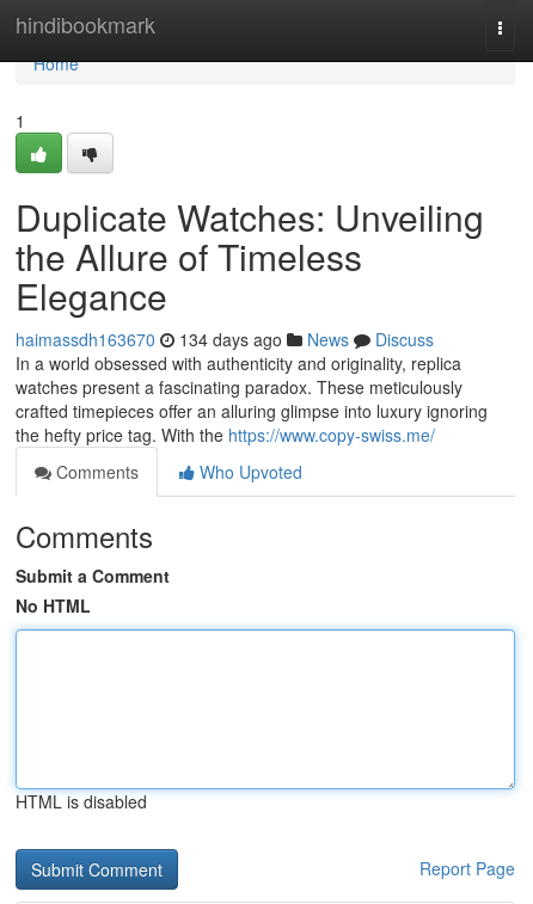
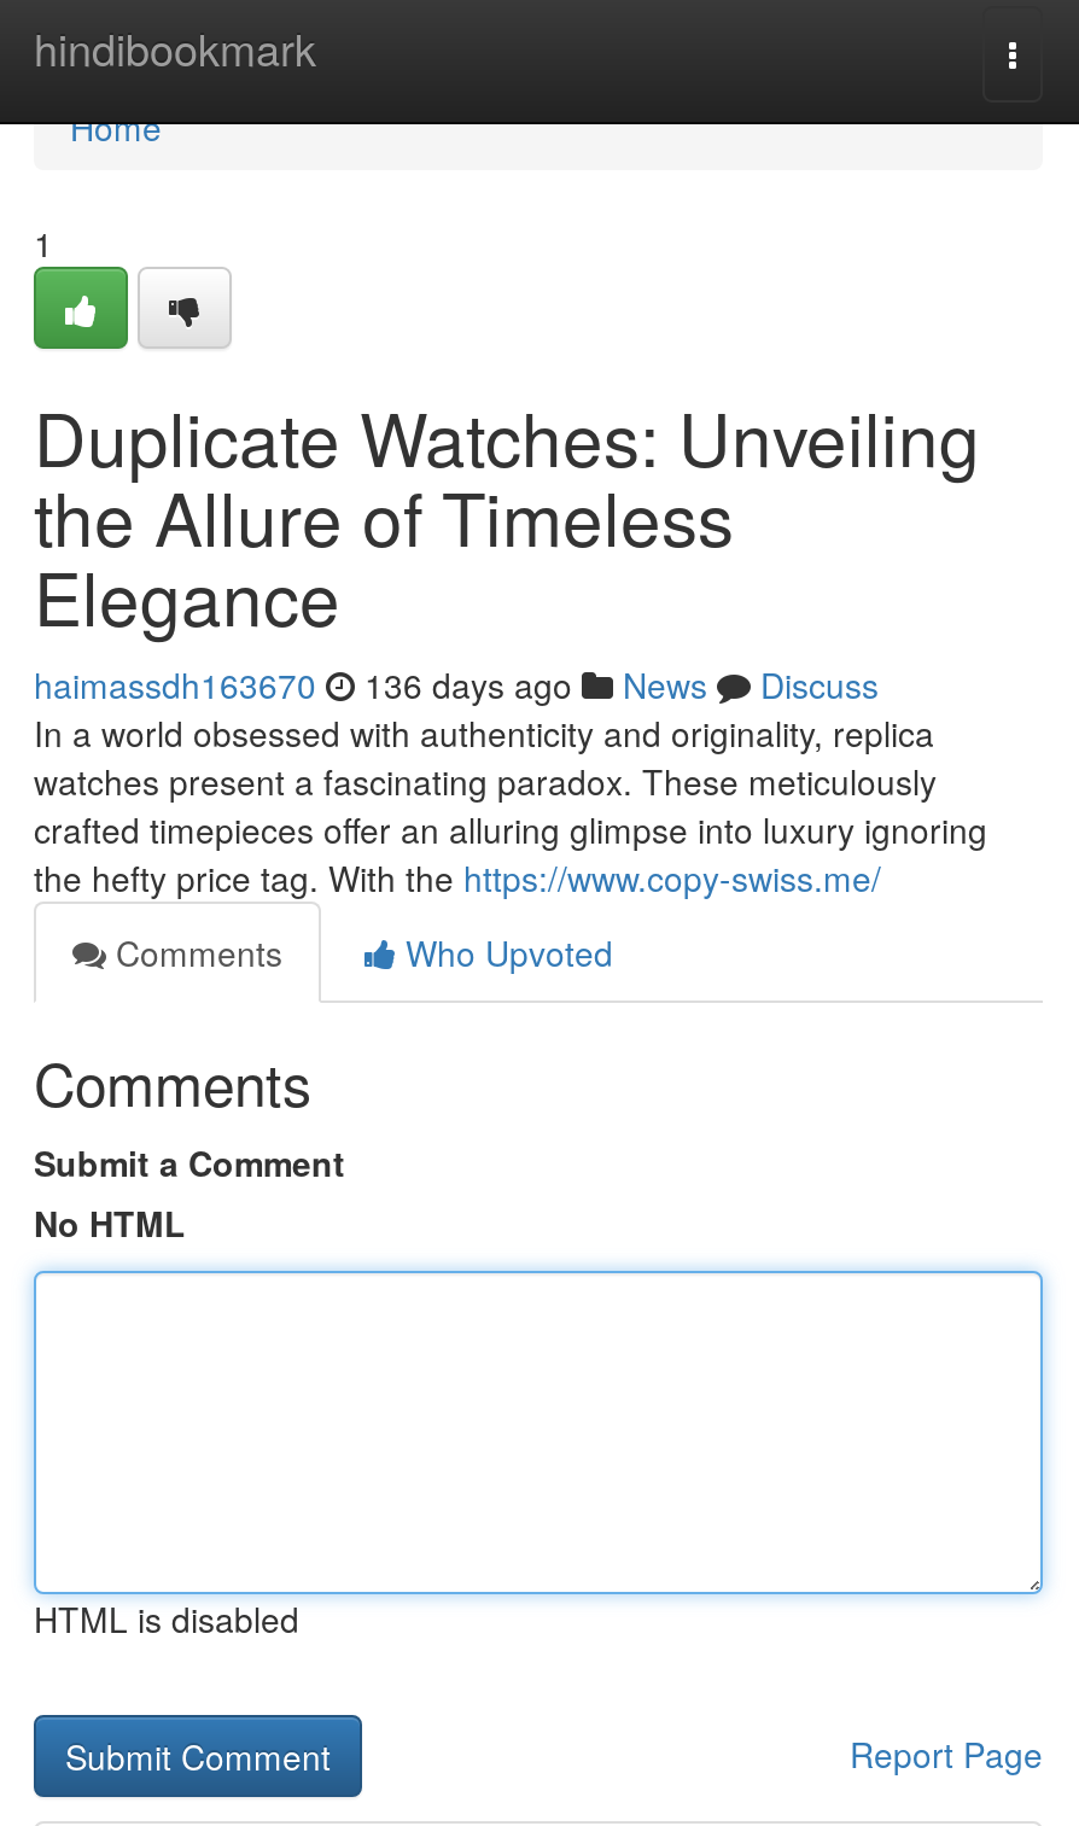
- haimassdh163670 134 days ago News Discuss
+ haimassdh163670 136 days ago News Discuss
